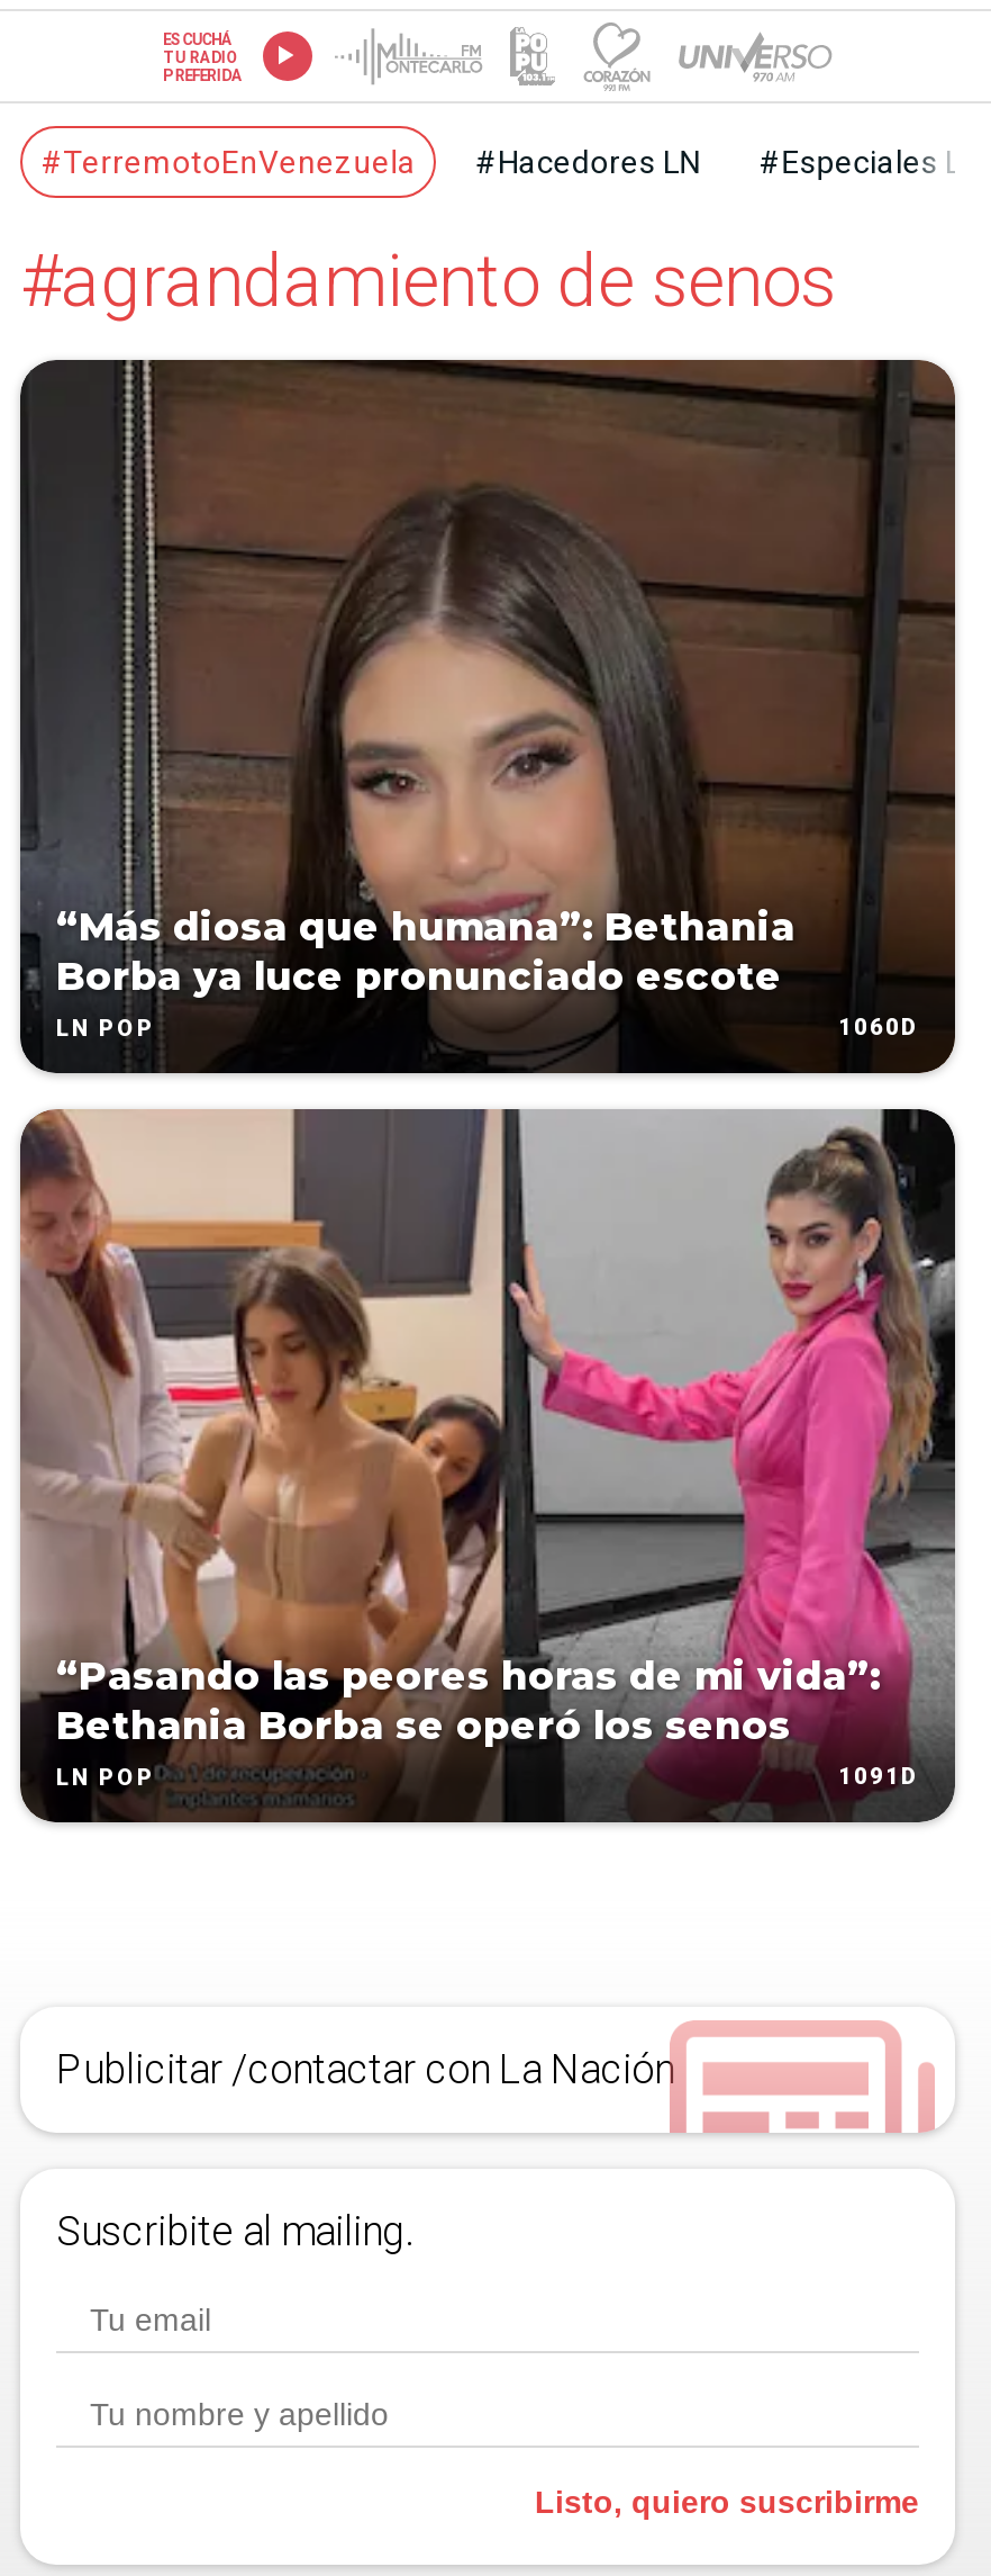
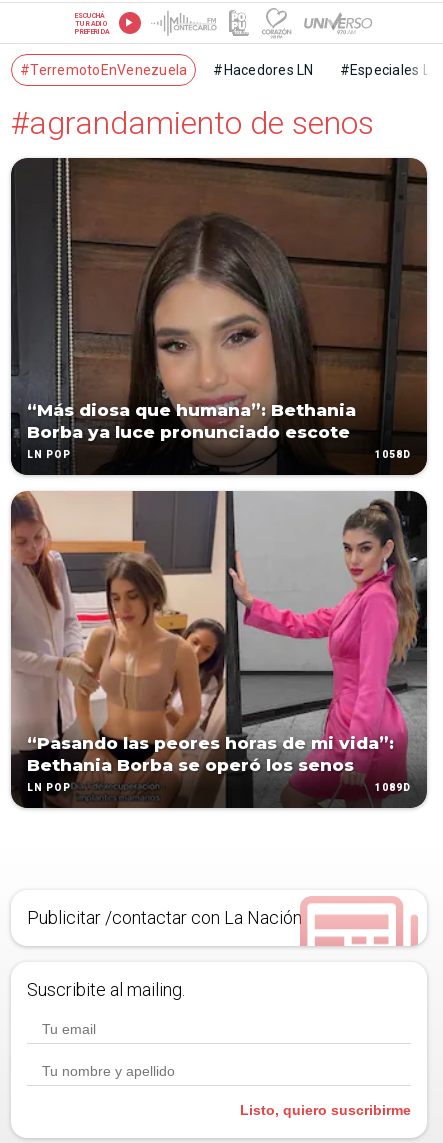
- 1060D
+ 1058D

- 1091D
+ 1089D
